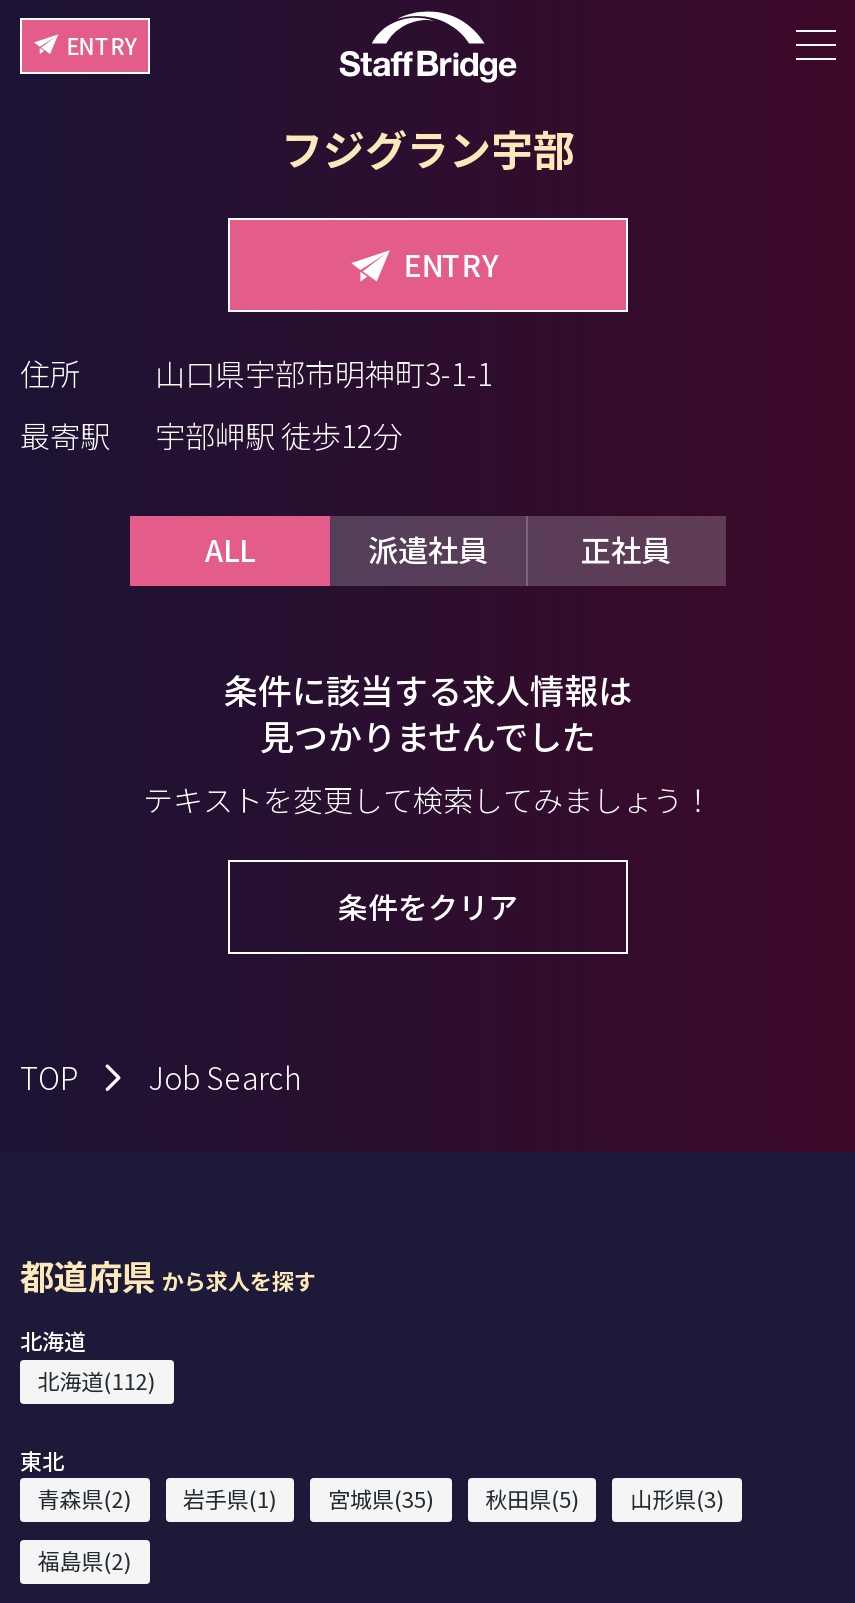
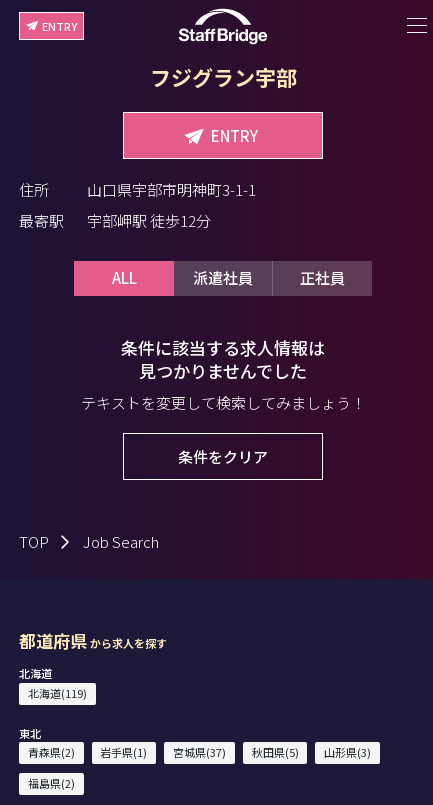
- 北海道(112)
+ 北海道(119)

- 青森県(2) 岩手県(1) 宮城県(35) 秋田県(5) 山形県(3)
+ 青森県(2) 岩手県(1) 宮城県(37) 秋田県(5) 山形県(3)
